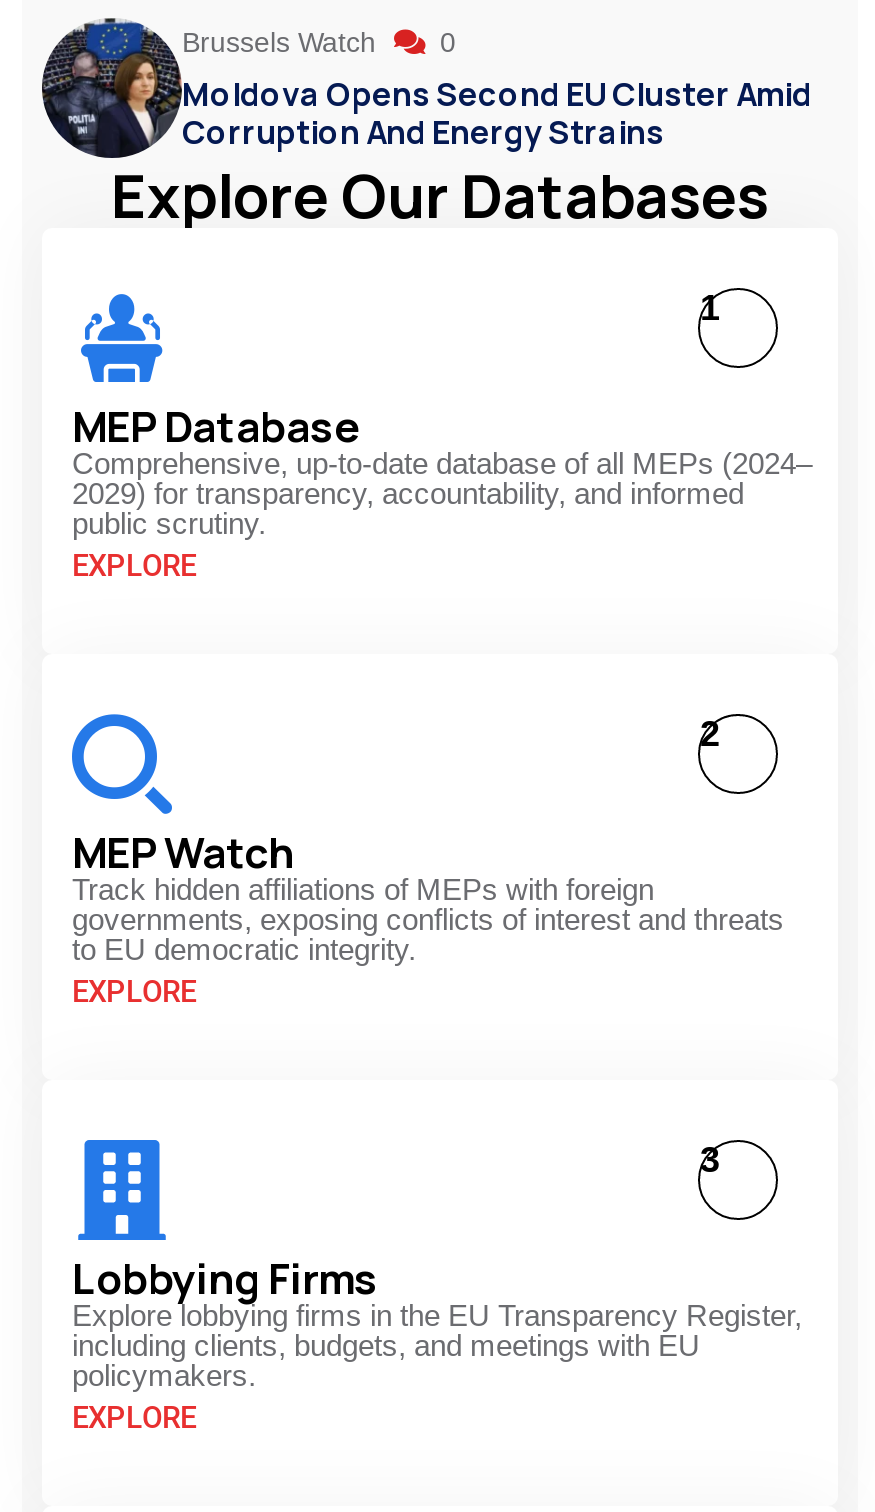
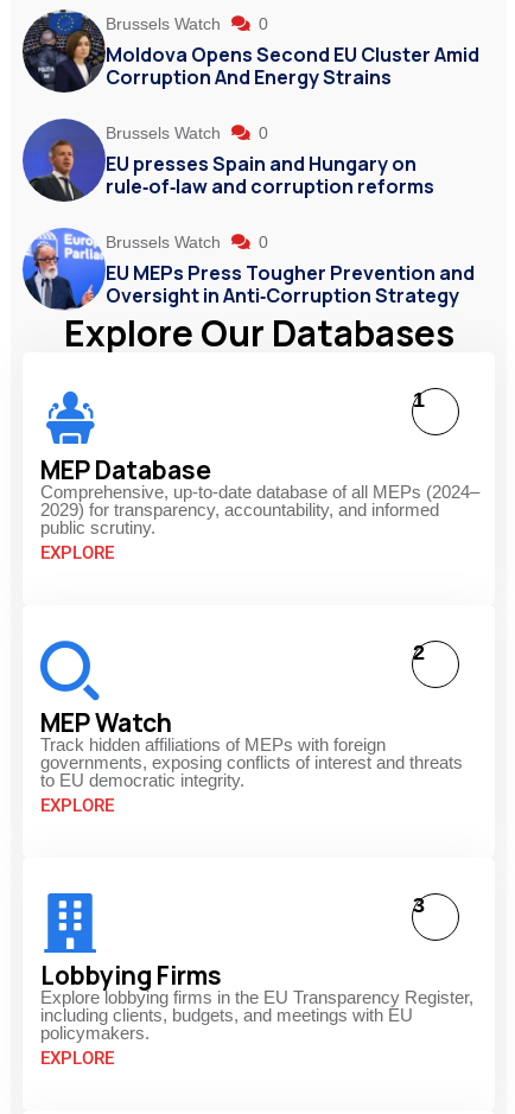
+ [image]
+ Brussels Watch
+ 0
+ EU presses Spain and Hungary on
+ rule‑of‑law and corruption reforms
+ Brussels Watch
+ 0
+ EU MEPs Press Tougher Prevention and
+ Oversight in Anti‑Corruption Strategy

+ [image]
